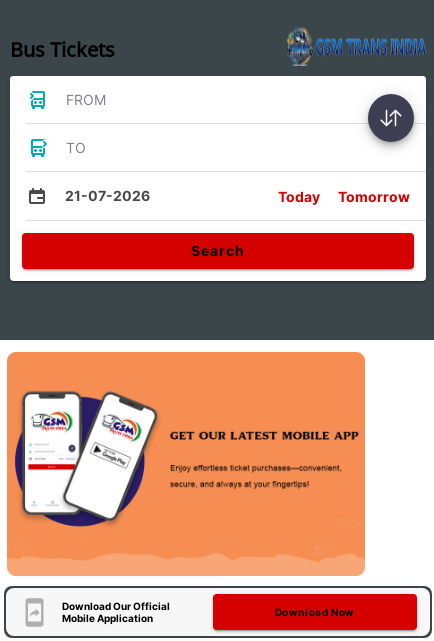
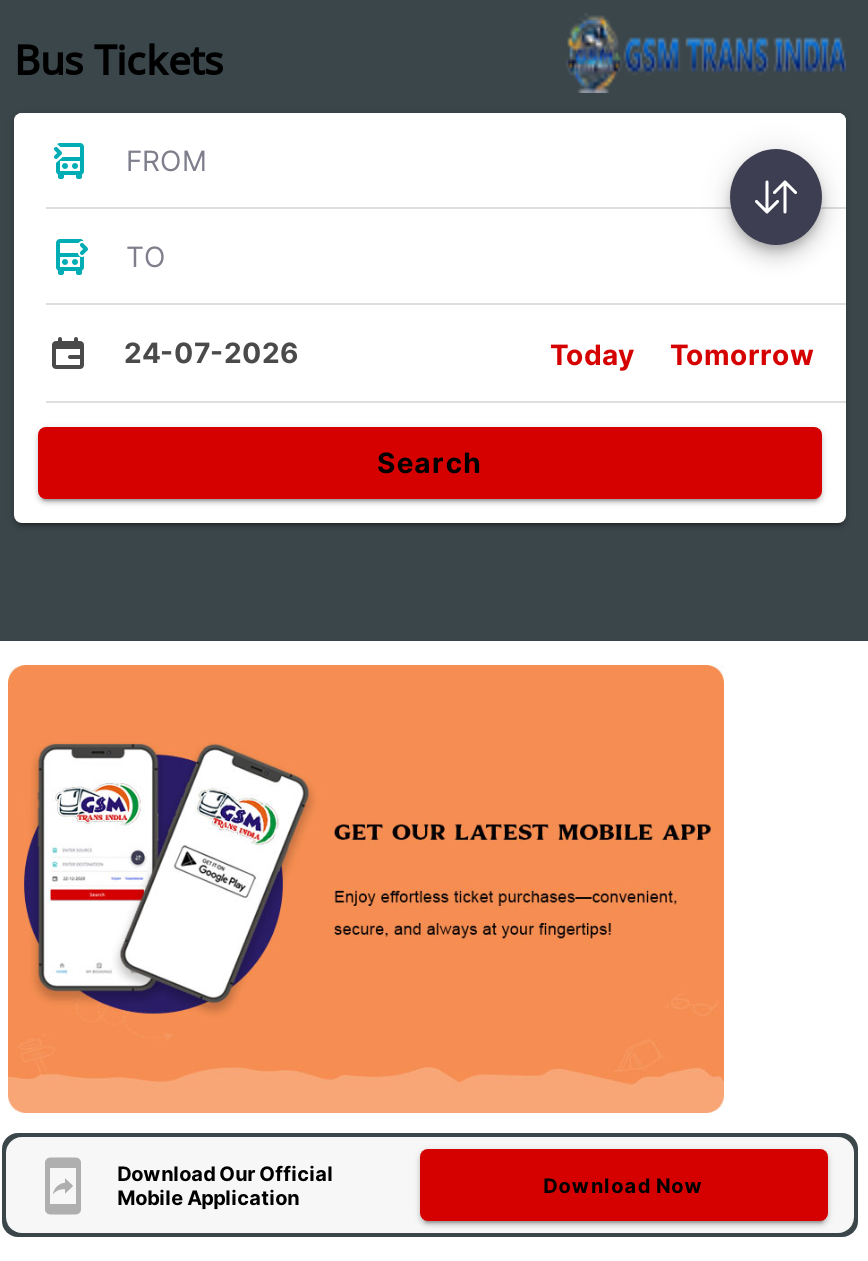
- 21-07-2026
+ 24-07-2026
